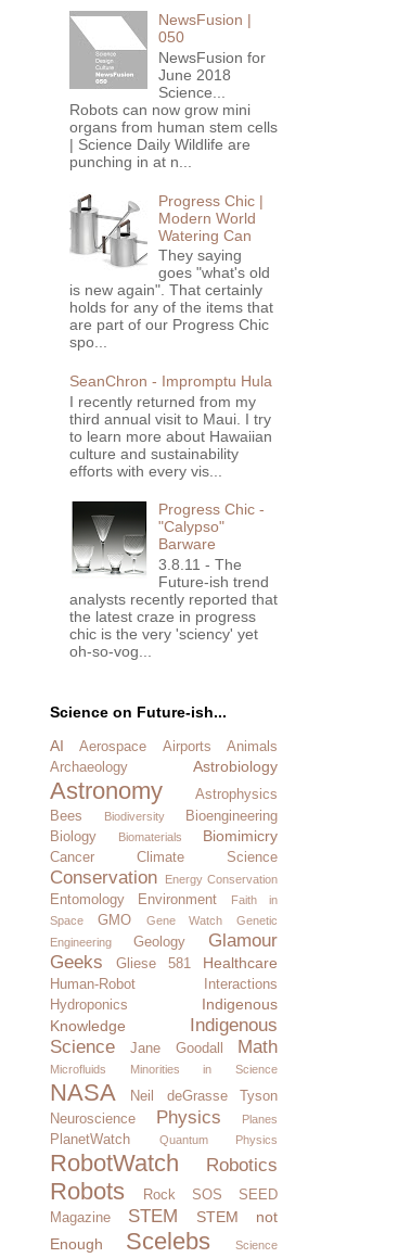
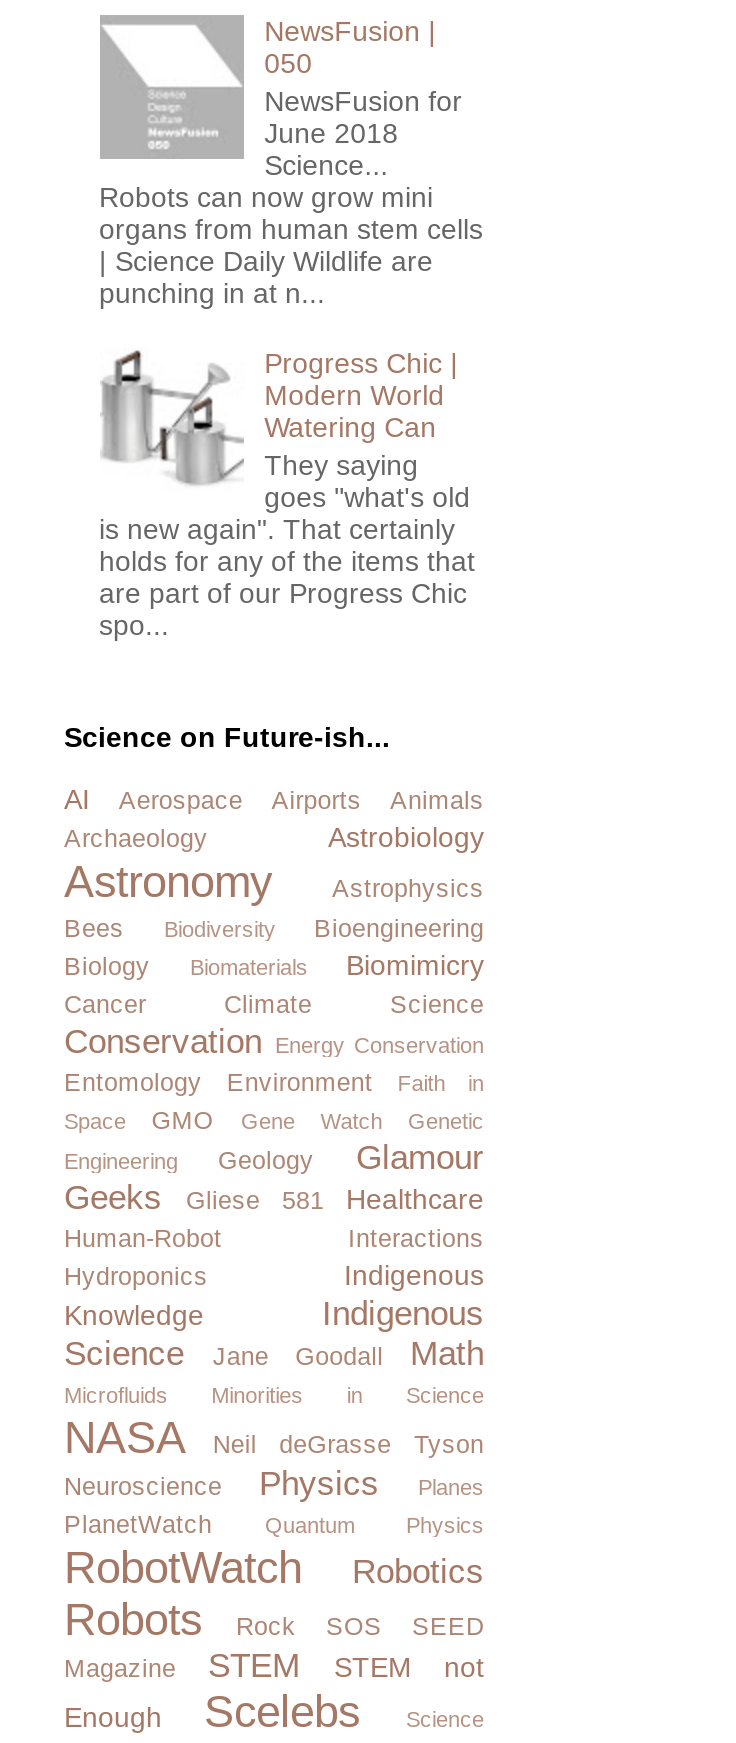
- [image]
- SeanChron - Impromptu Hula
- I recently returned from my
- third annual visit to Maui. I try
- to learn more about Hawaiian
- culture and sustainability
- efforts with every vis...
- Progress Chic -
- "Calypso"
- Barware
- 3.8.11 - The
- Future-ish trend
- analysts recently reported that
- the latest craze in progress
- chic is the very 'sciency' yet
- oh-so-vog...
